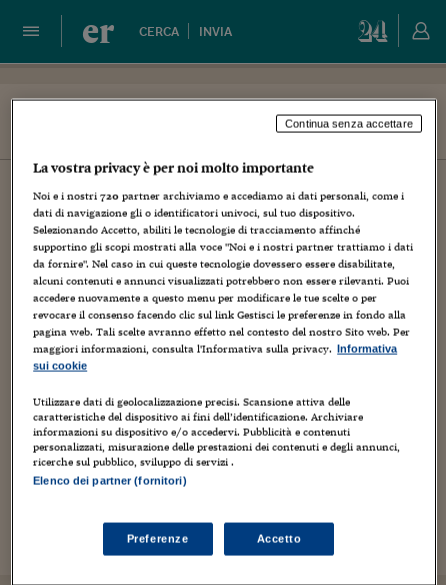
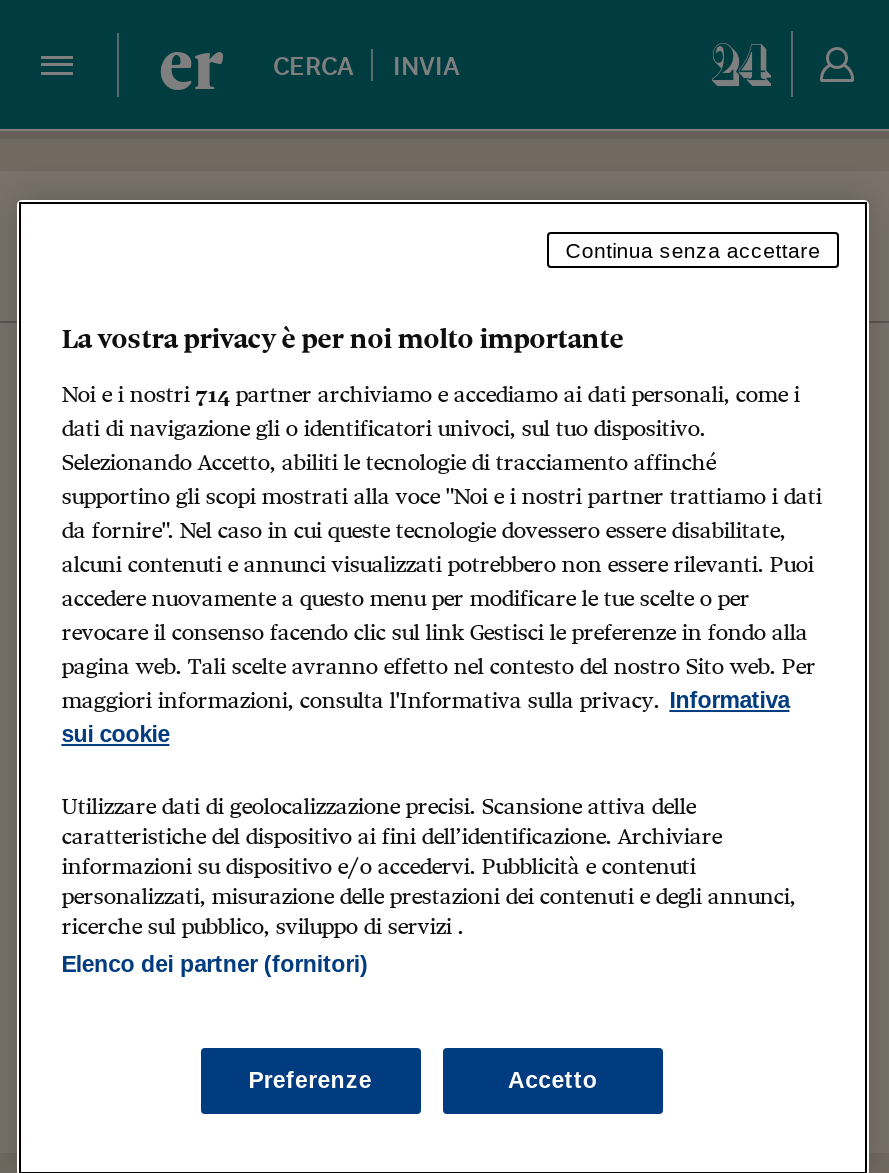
- Noi e i nostri 720 partner archiviamo e accediamo ai dati personali, come i
+ Noi e i nostri 714 partner archiviamo e accediamo ai dati personali, come i
